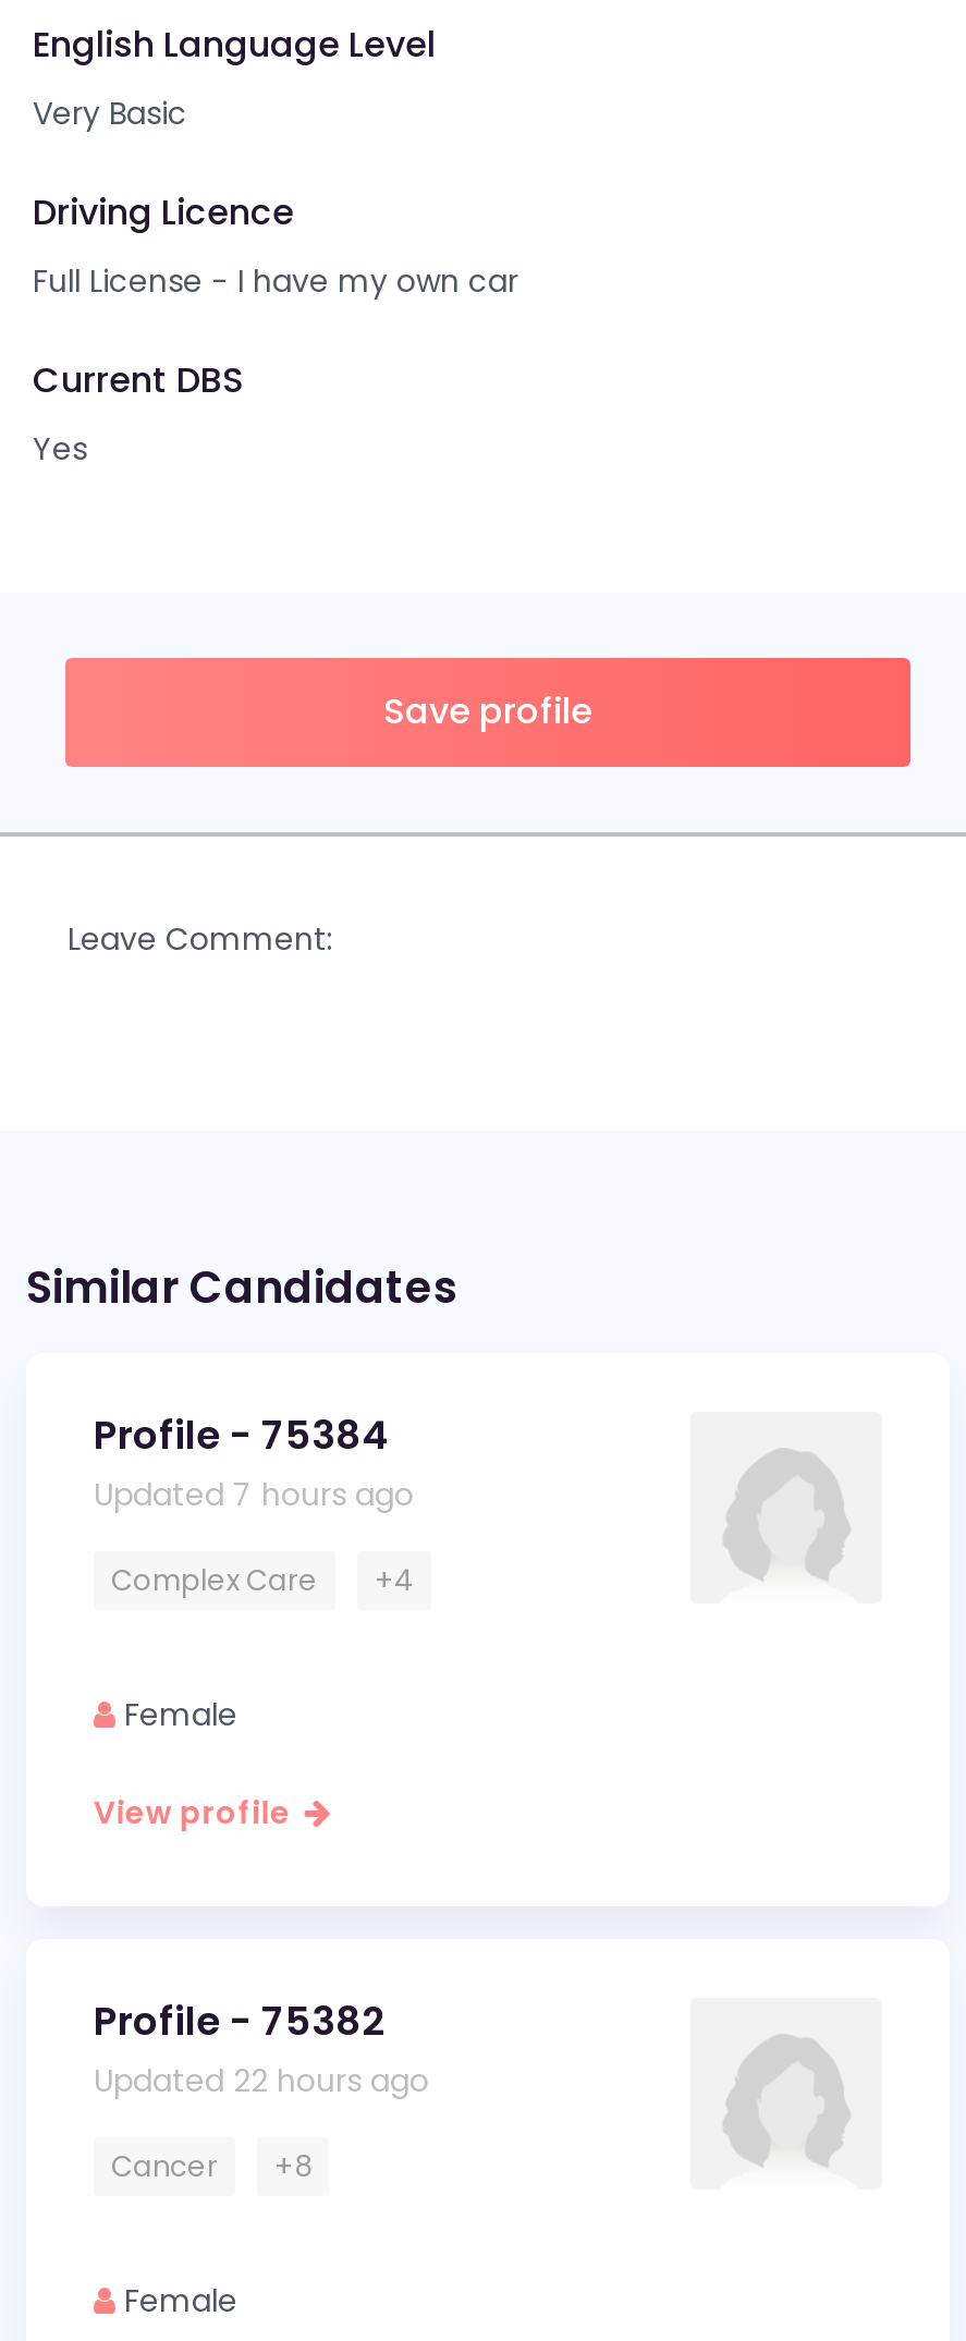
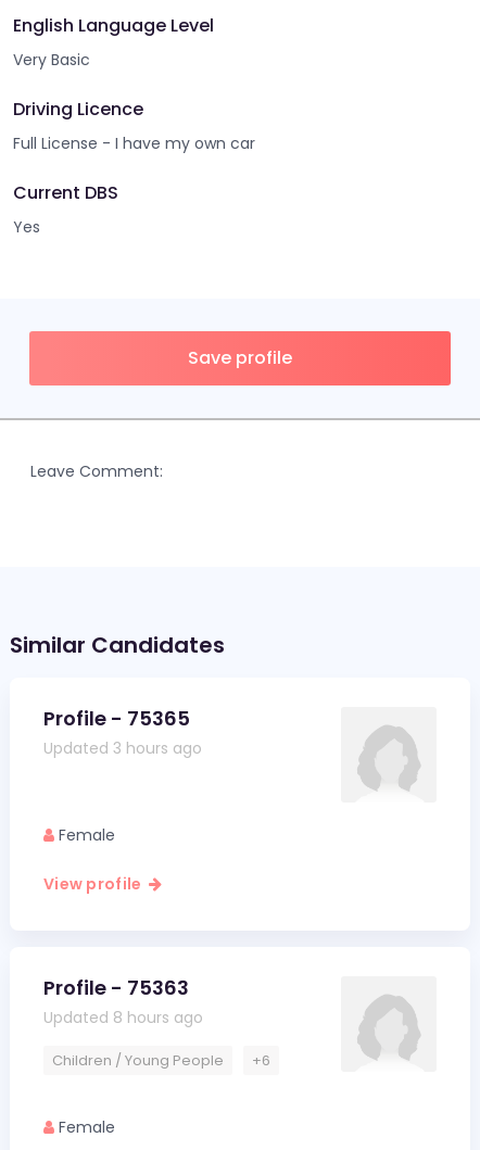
- Profile - 75384
- Updated 7 hours ago
- Complex Care
- +4
+ Profile - 75365
+ Updated 3 hours ago

- Profile - 75382
- Updated 22 hours ago
+ Profile - 75363
+ Updated 8 hours ago

- Cancer
- +8
+ Children / Young People
+ +6
